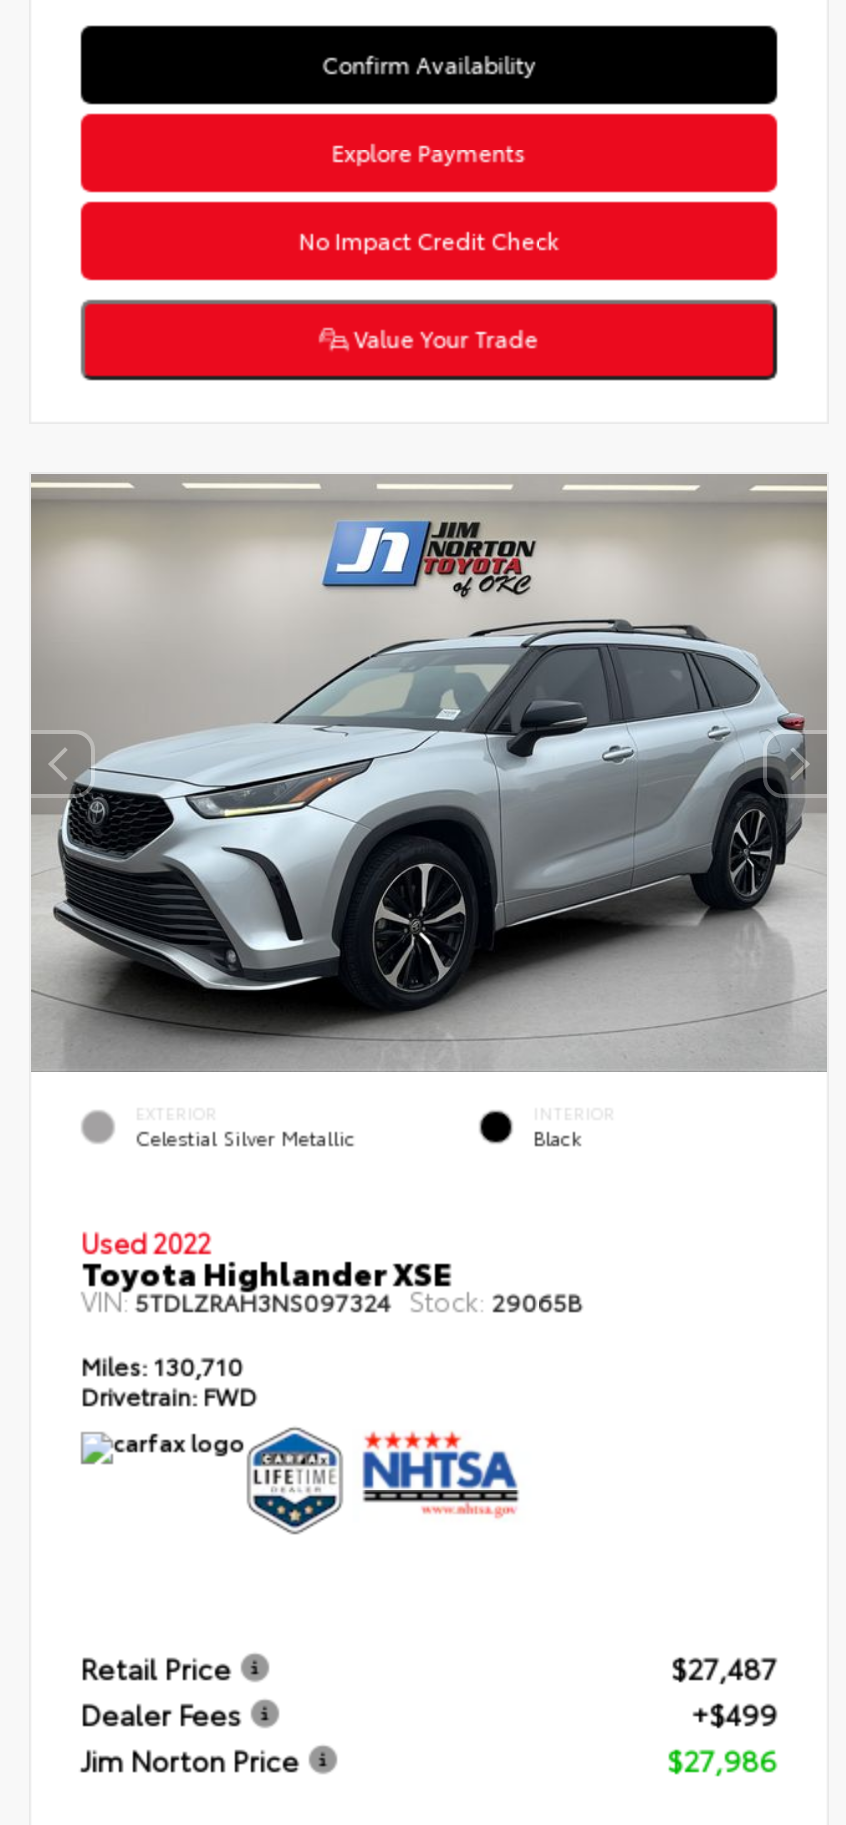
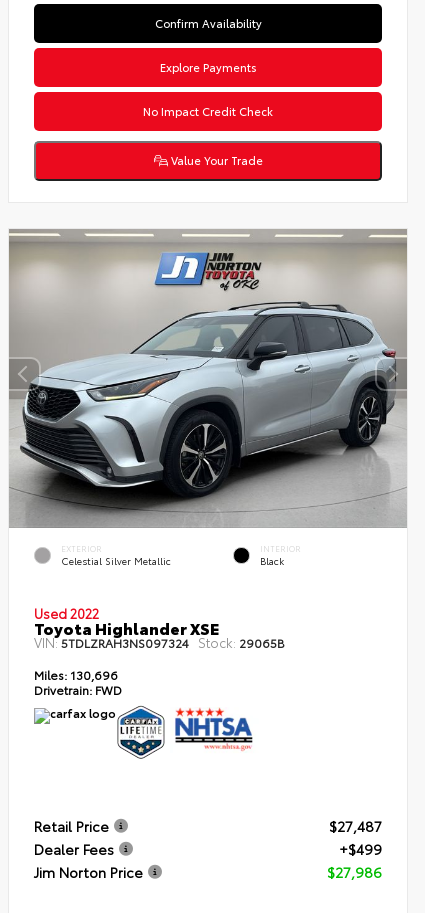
- Miles: 130,710
+ Miles: 130,696
